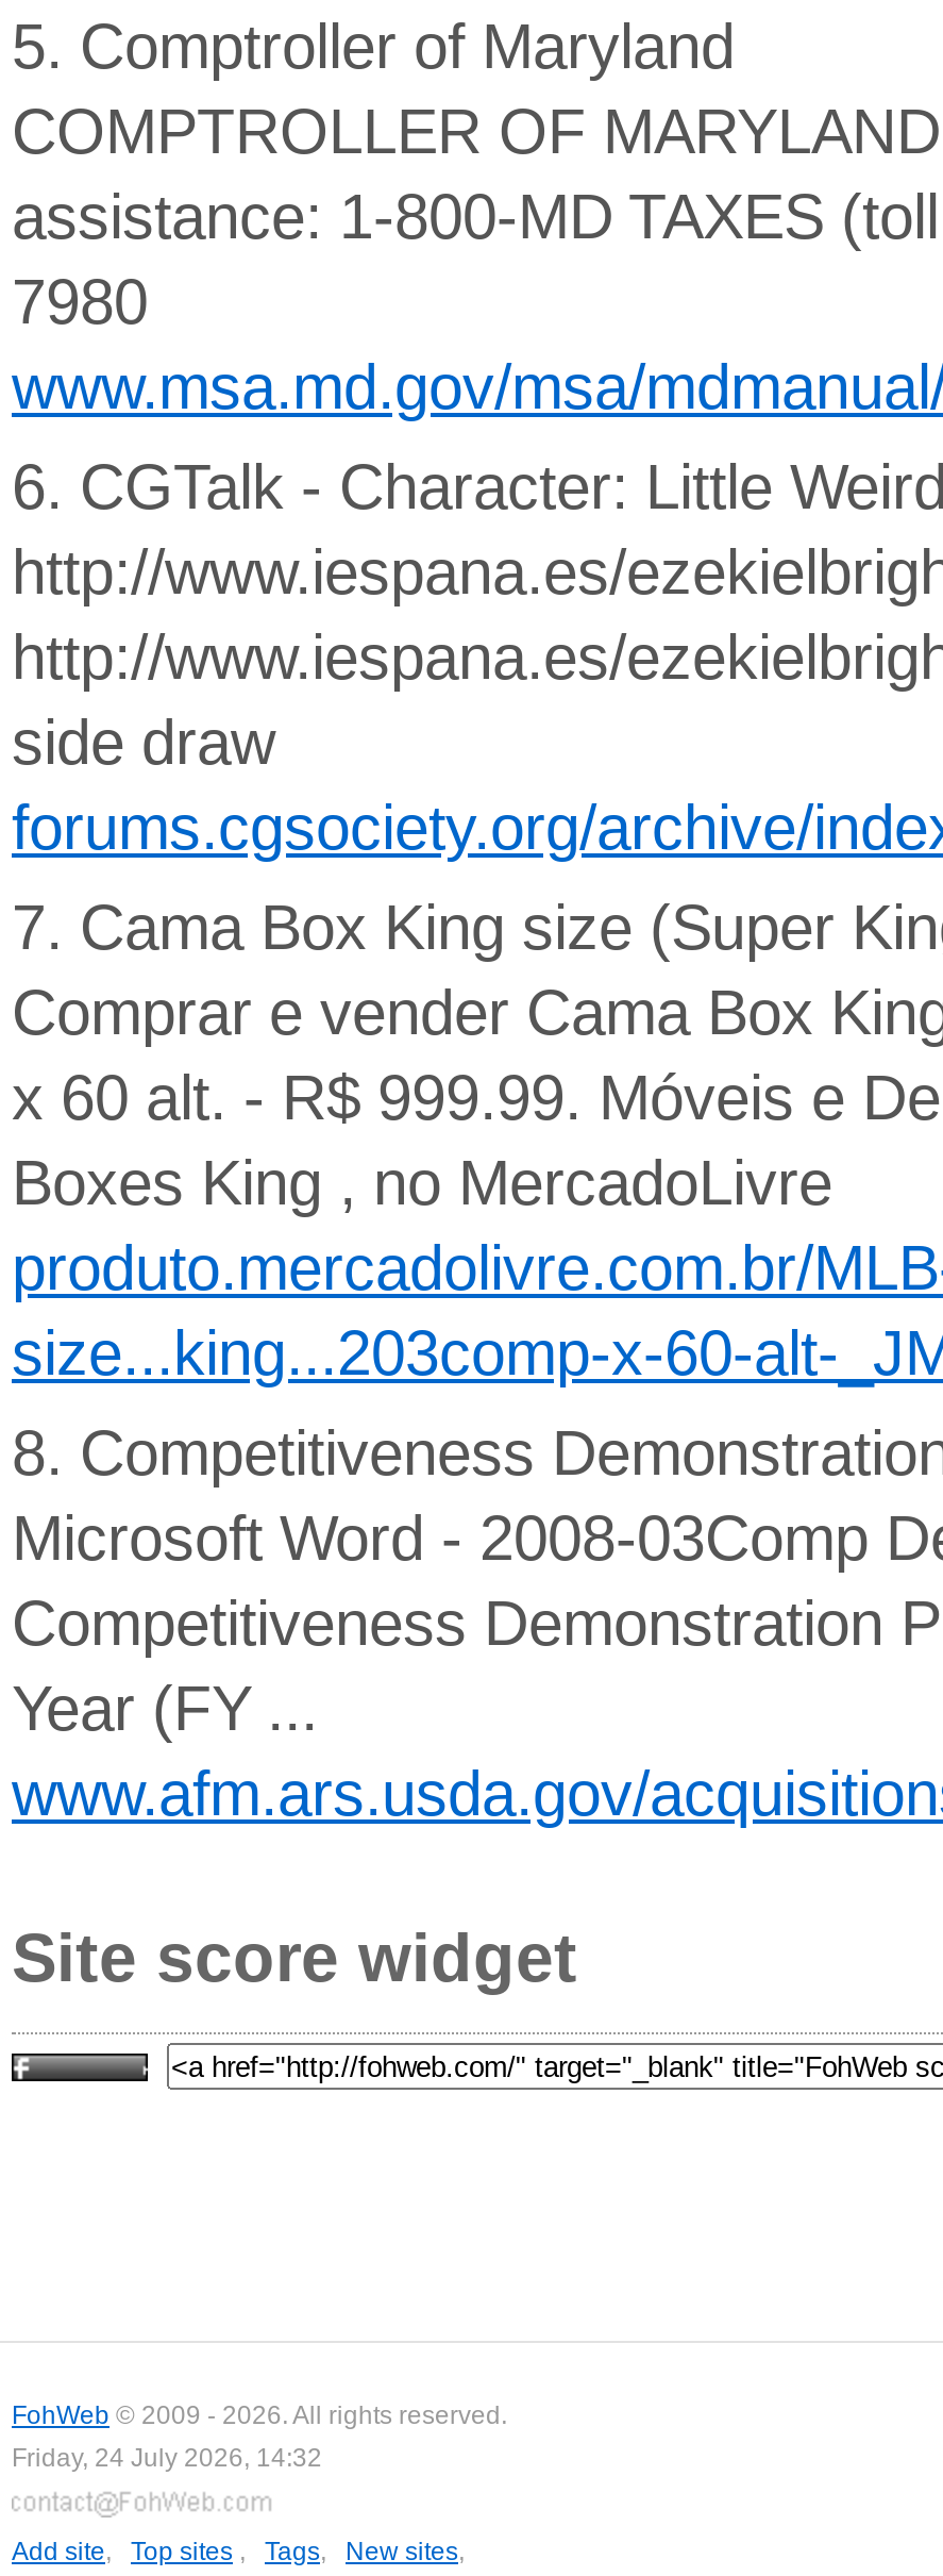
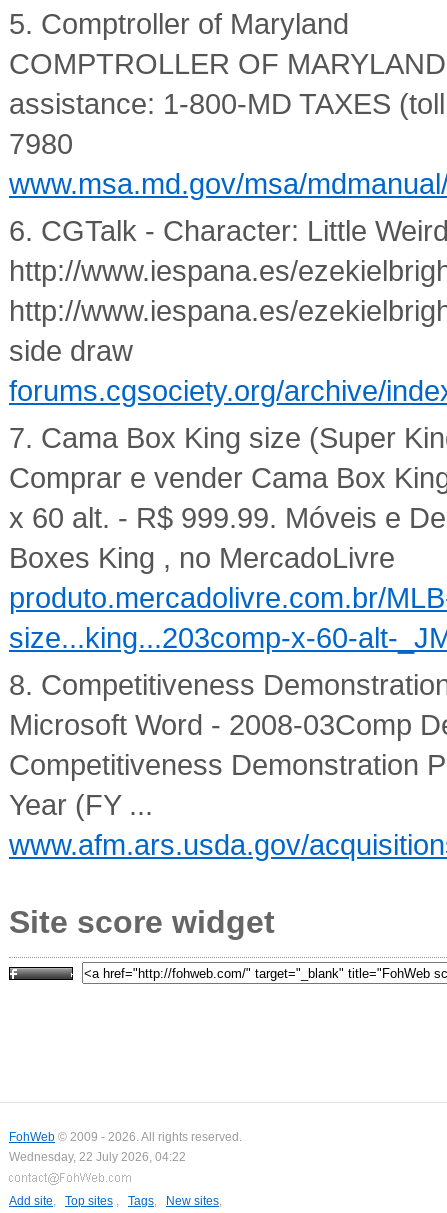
- Friday, 24 July 2026, 14:32
+ Wednesday, 22 July 2026, 04:22
